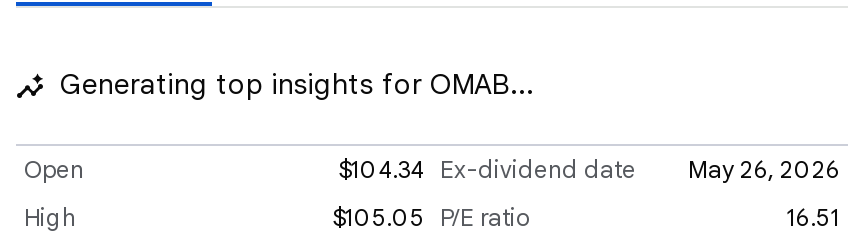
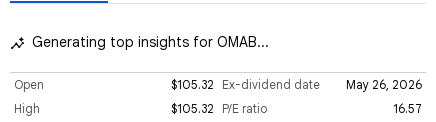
- $104.34 Ex-dividend date May 26, 2026
+ $105.32 Ex-dividend date May 26, 2026

- $105.05 P/E ratio
+ $105.32 P/E ratio

- 16.51
+ 16.57
